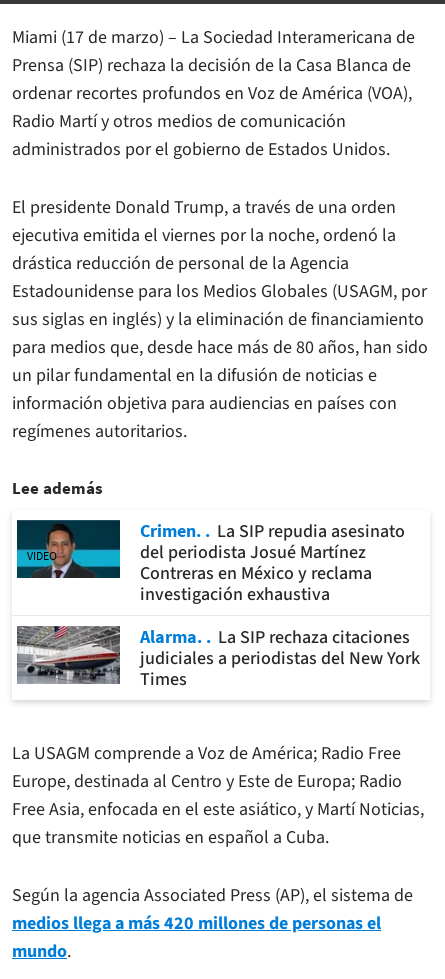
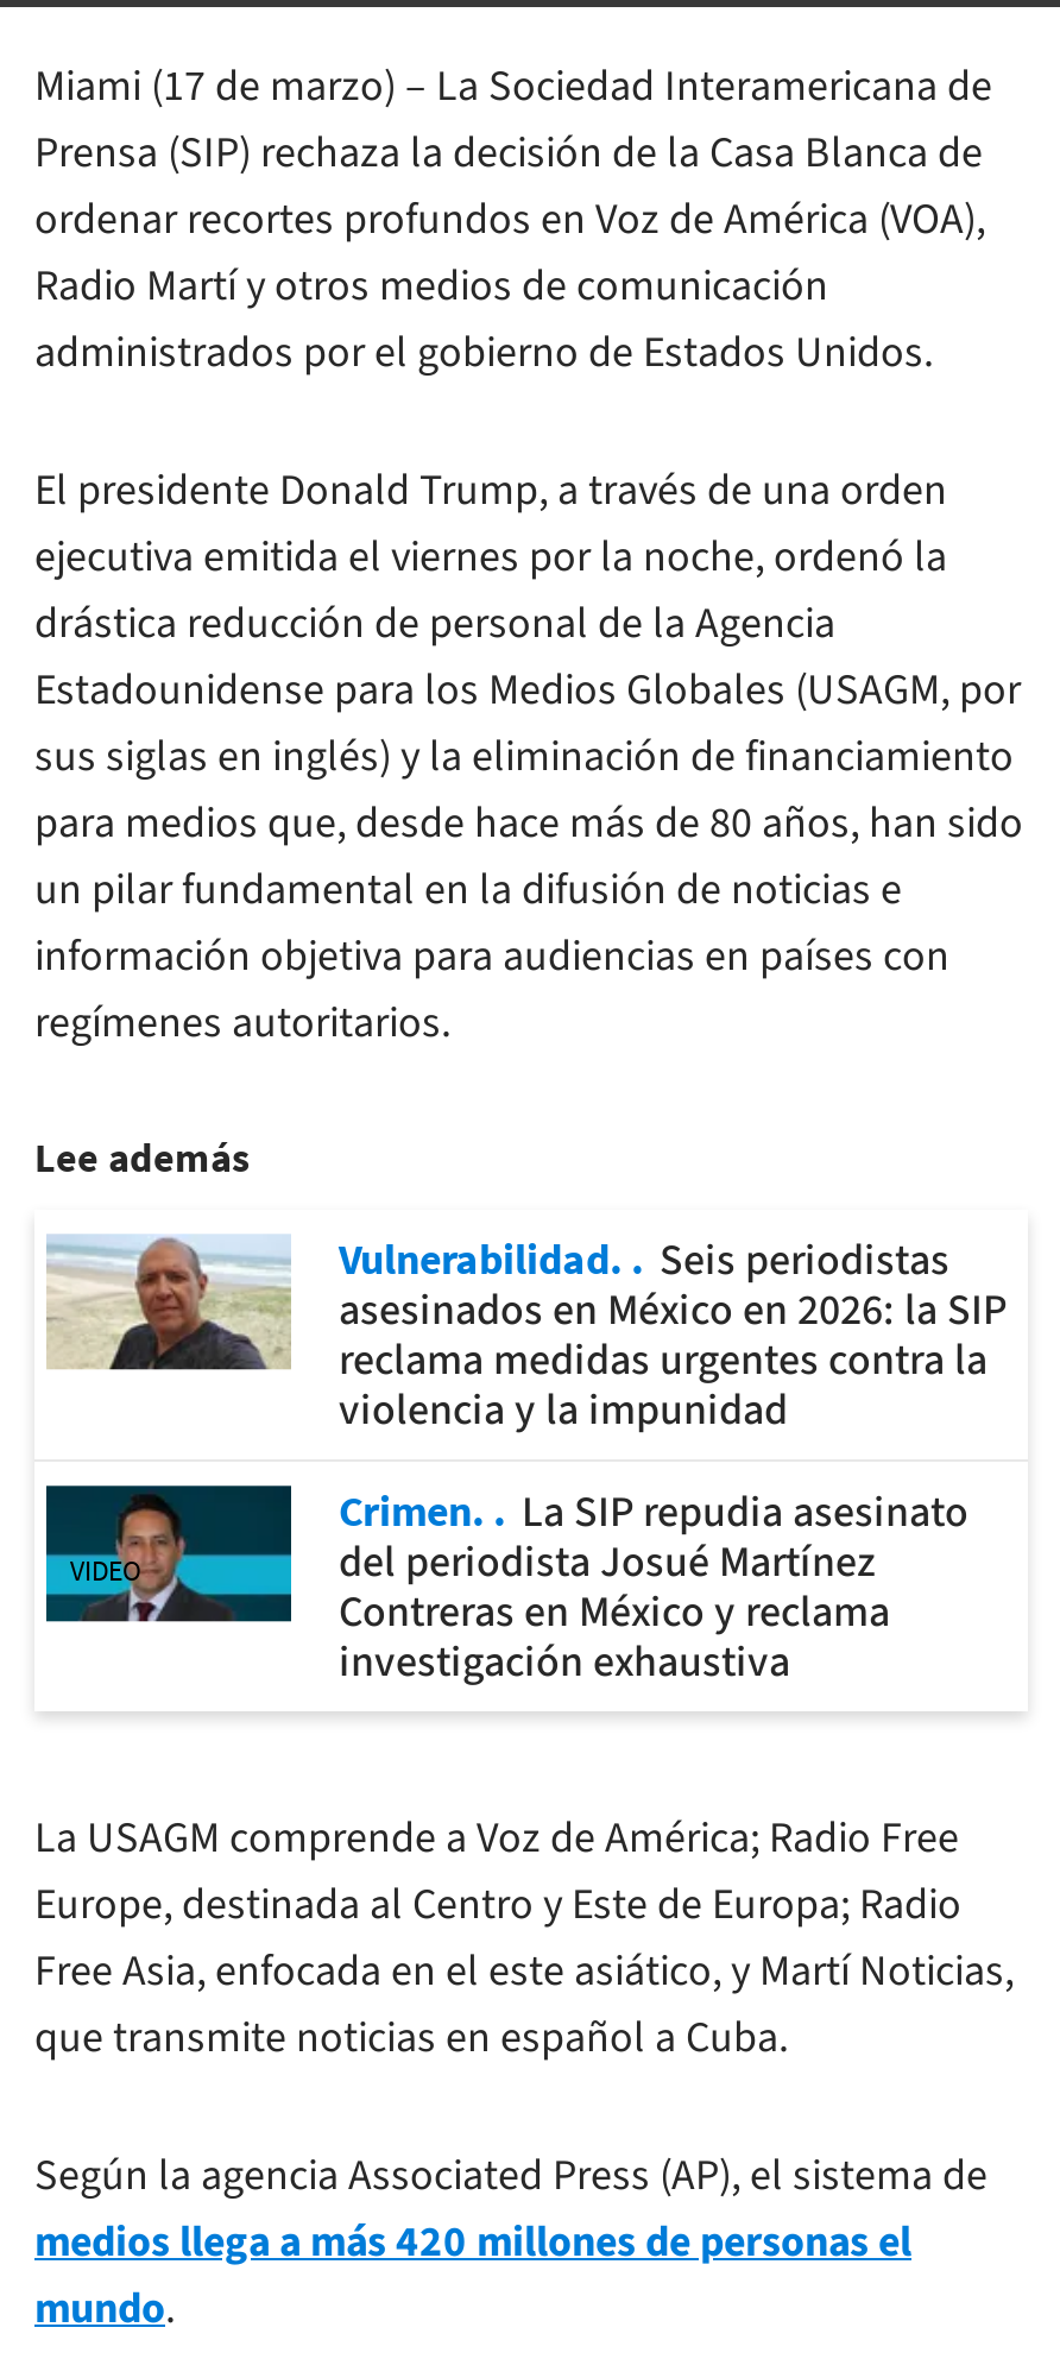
+ [image]
+ Vulnerabilidad. Seis periodistas
+ asesinados en México en 2026: la SIP
+ reclama medidas urgentes contra la
+ violencia y la impunidad

moved down: [image] | VIDEO | Crimen. La SIP repudia asesinato | del periodista Josué Martínez | Contreras en México y reclama | investigación exhaustiva

- [image]
- Alarma. La SIP rechaza citaciones
- judiciales a periodistas del New York
- Times
